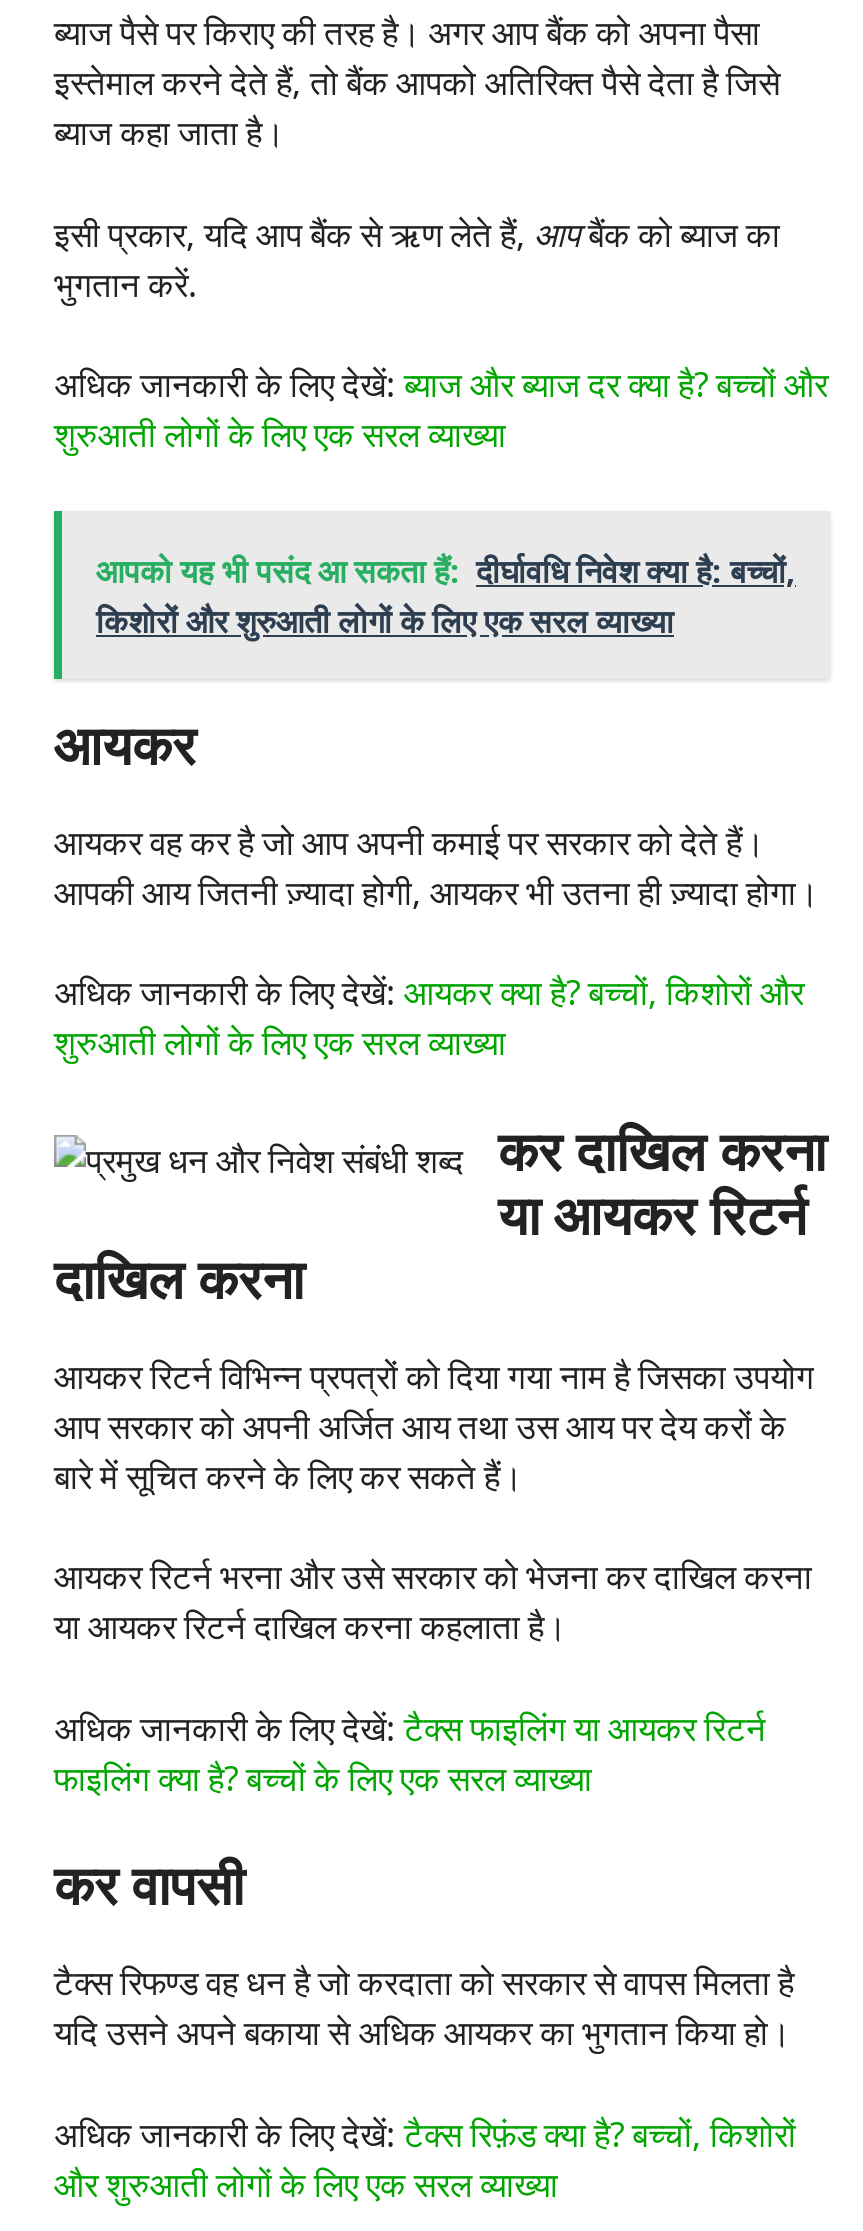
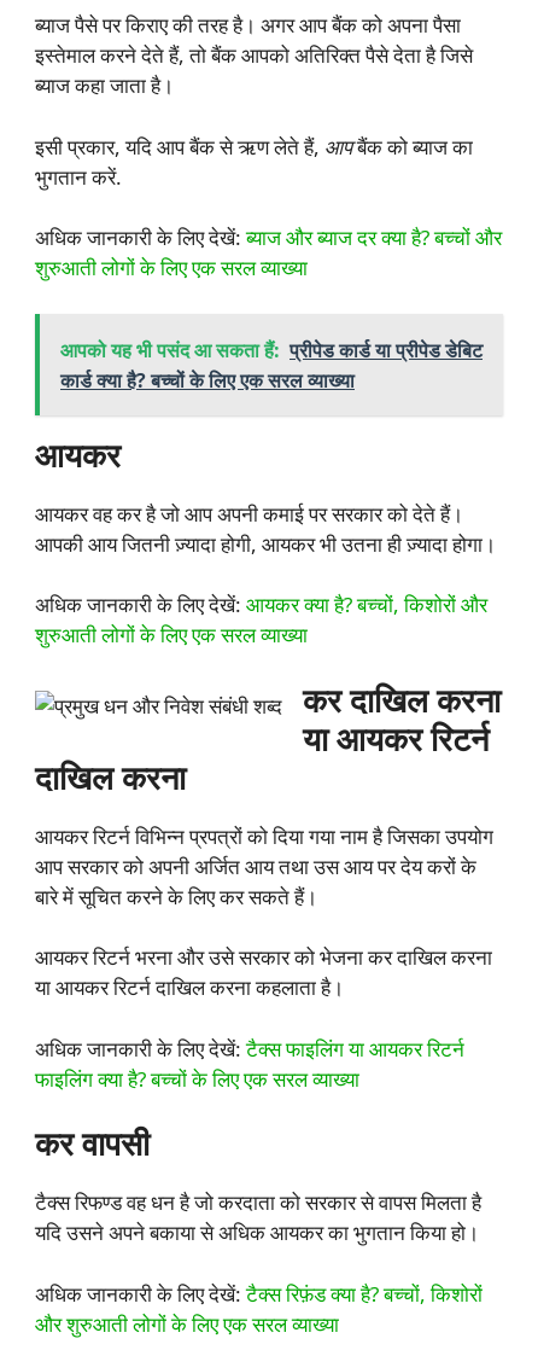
- आपको यह भी पसंद आ सकता हैं: दीर्घावधि निवेश क्या है: बच्चों,
+ आपको यह भी पसंद आ सकता हैं: प्रीपेड कार्ड या प्रीपेड डेबिट

- किशोरों और शुरुआती लोगों के लिए एक सरल व्याख्या
+ कार्ड क्या है? बच्चों के लिए एक सरल व्याख्या
